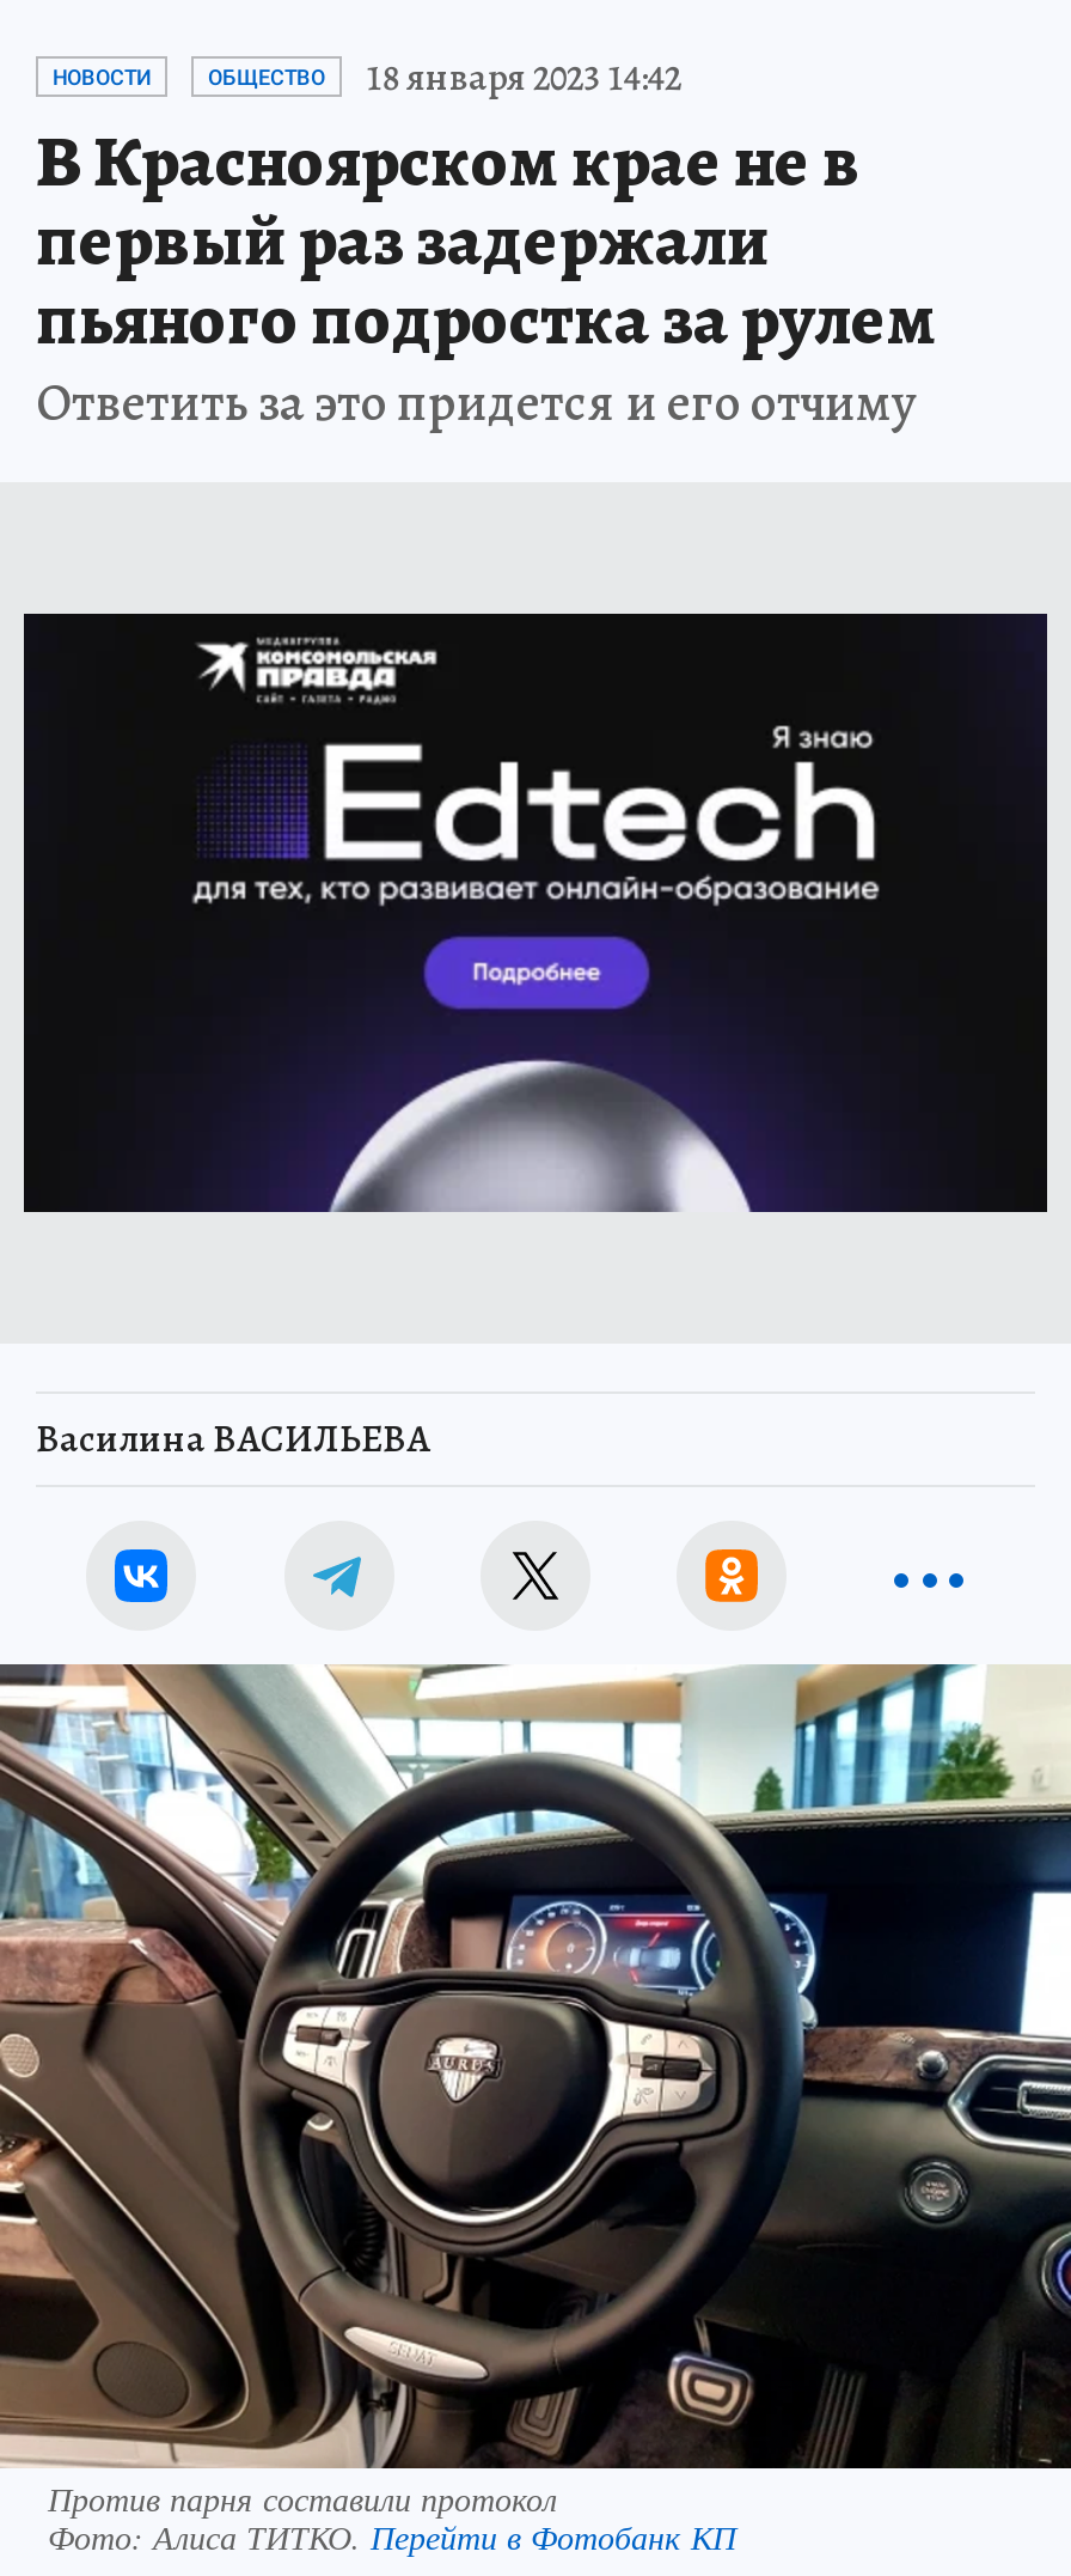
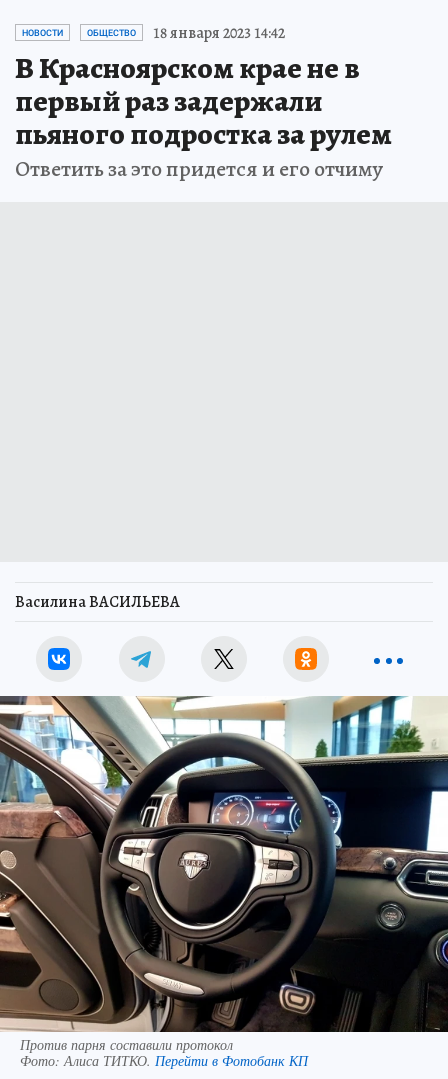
- [image]
